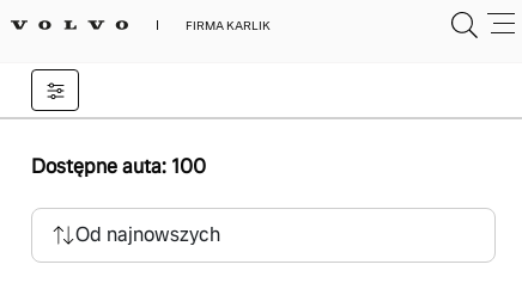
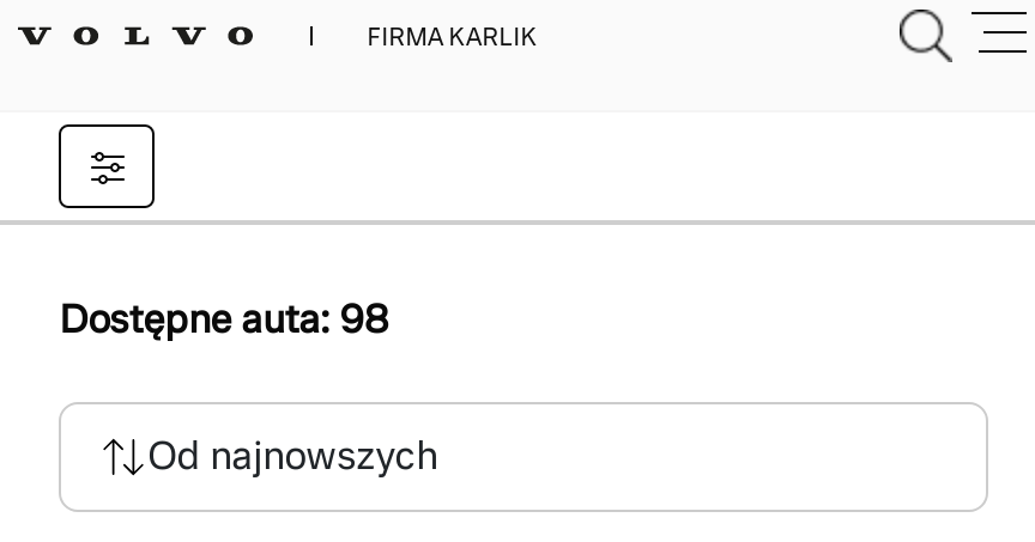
- Dostępne auta: 100
+ Dostępne auta: 98
